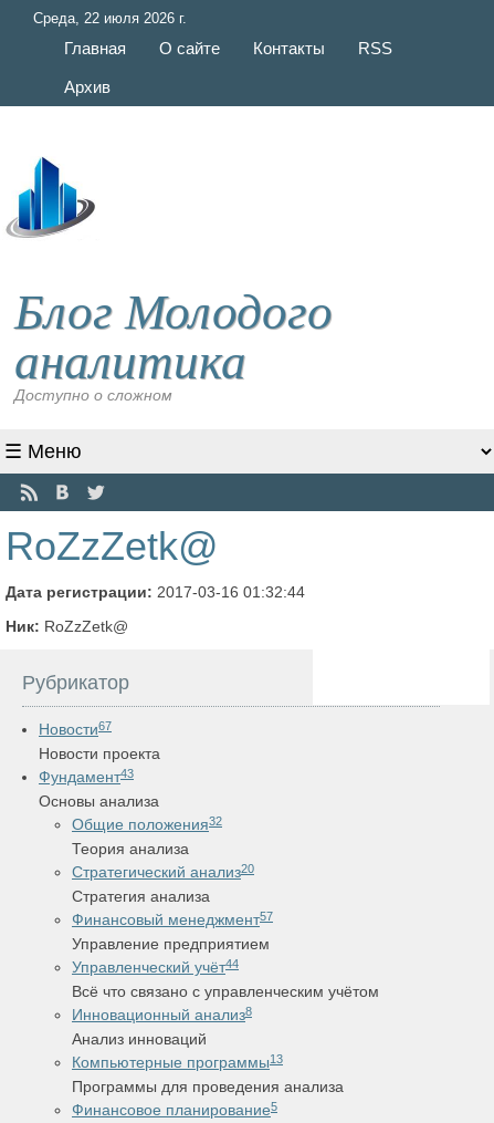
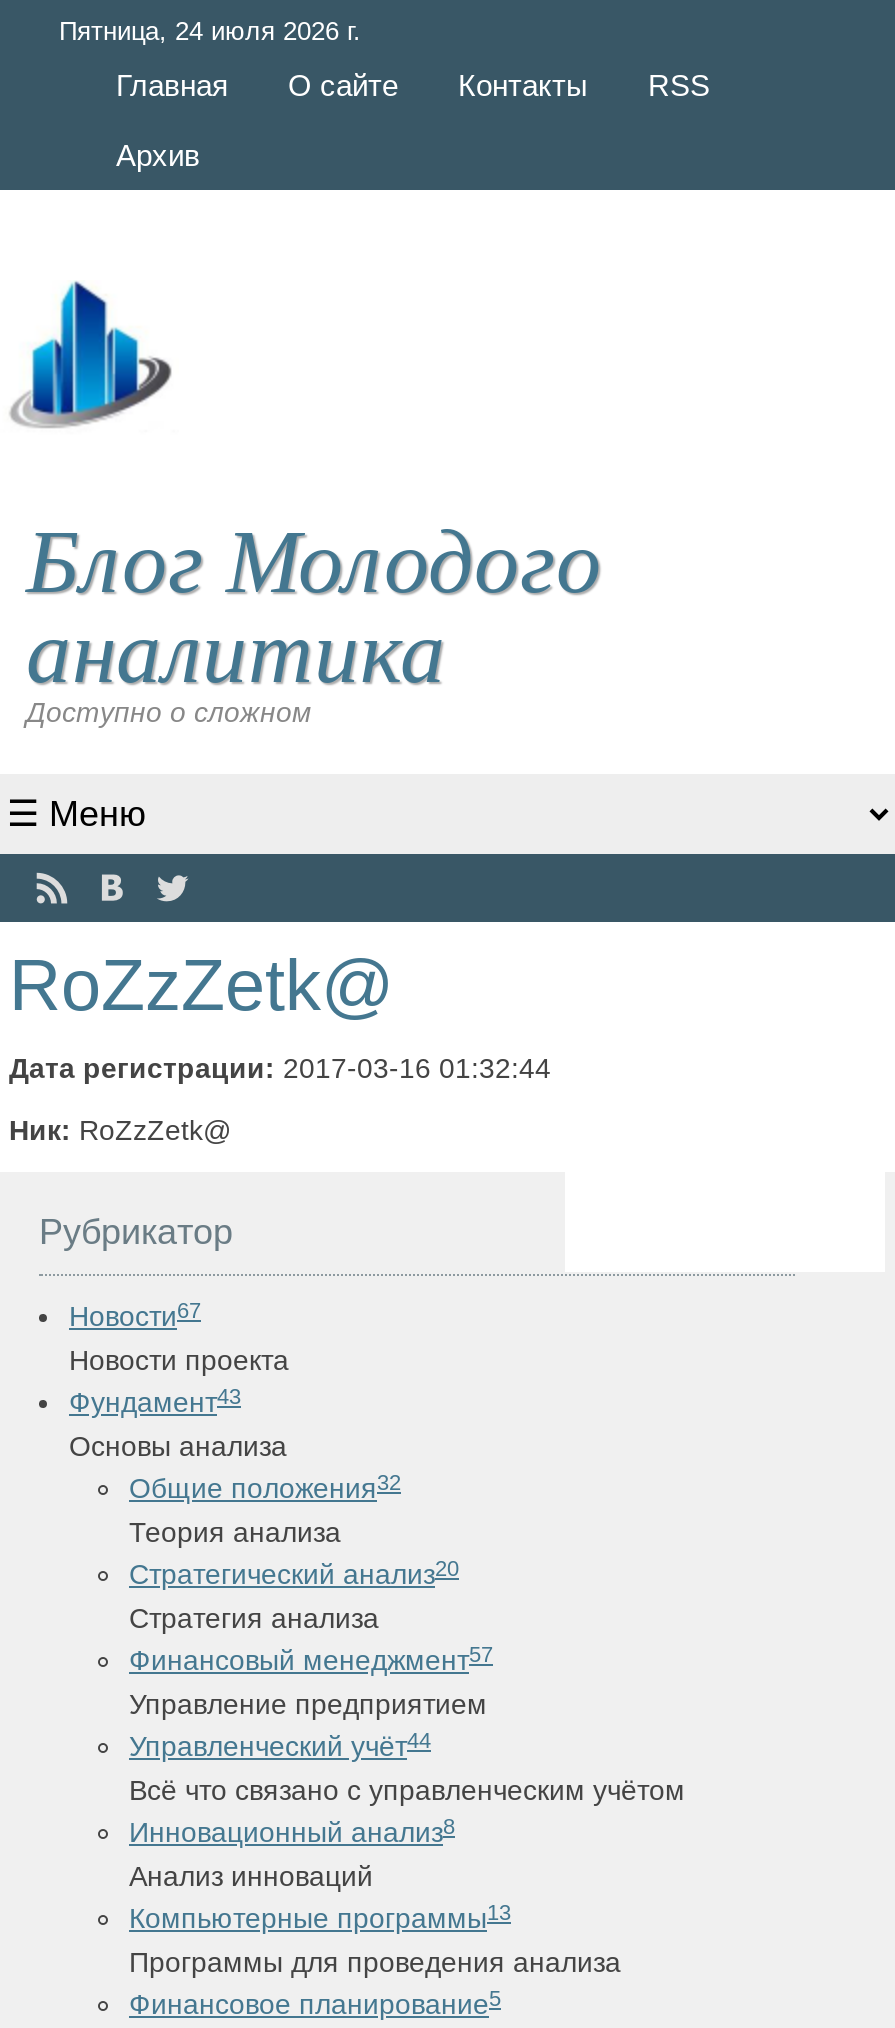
- Среда, 22 июля 2026 г.
+ Пятница, 24 июля 2026 г.
